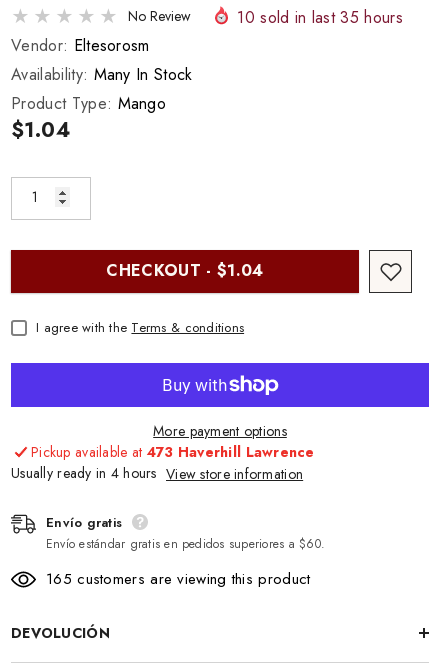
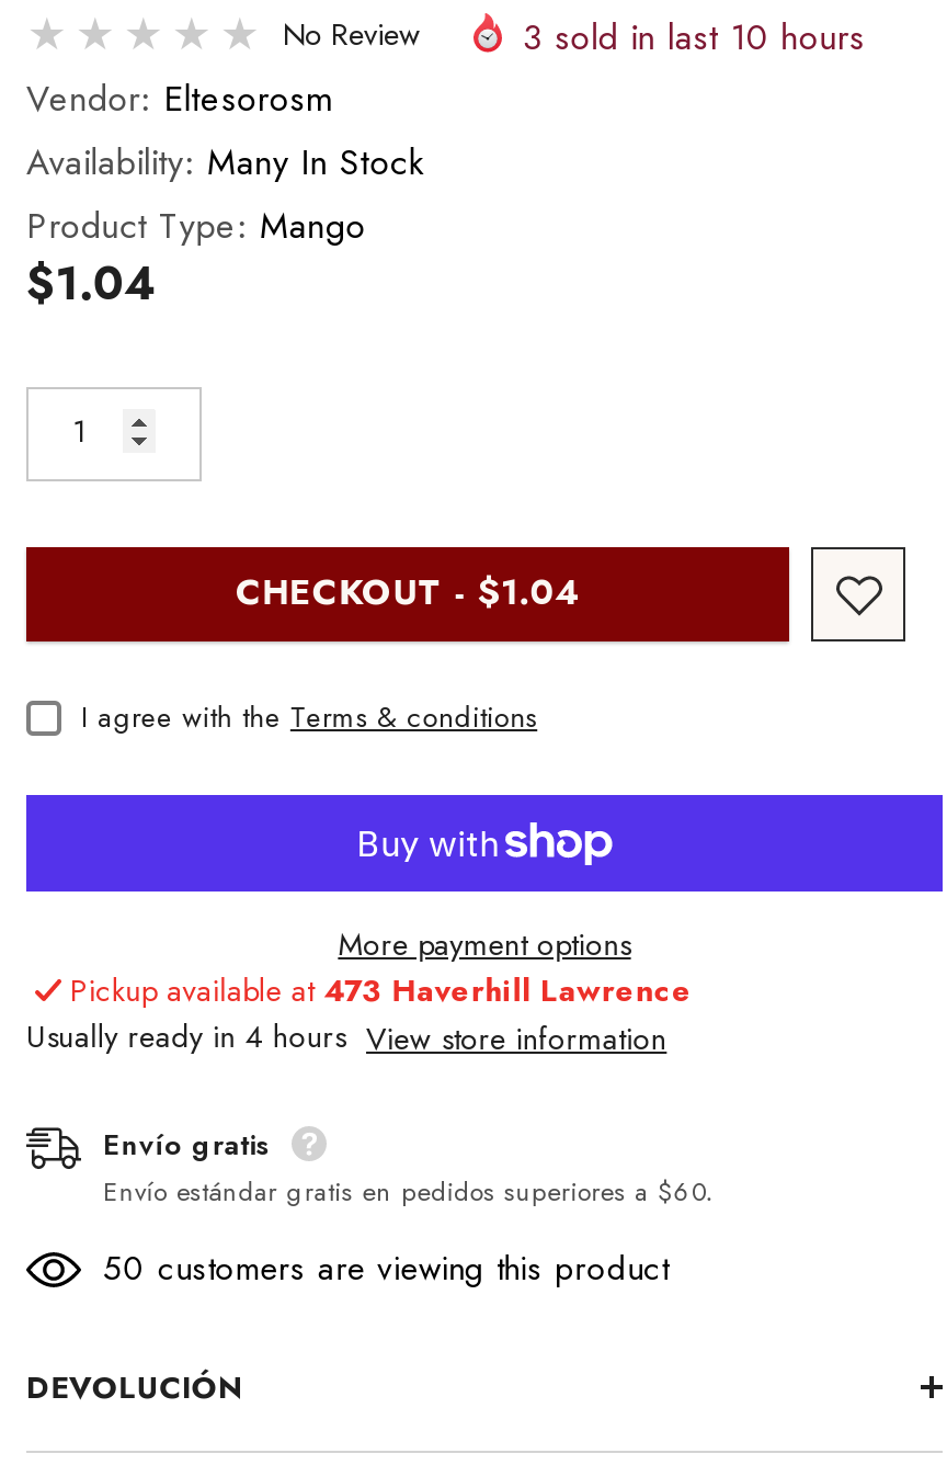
- 10 sold in last 35 hours
+ 3 sold in last 10 hours

- 165 customers are viewing this product
+ 50 customers are viewing this product
